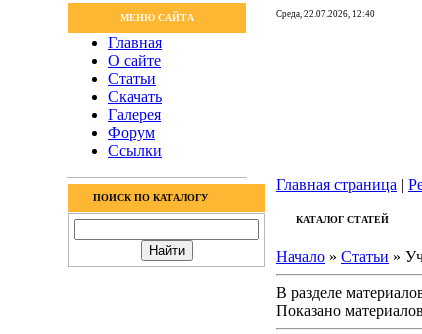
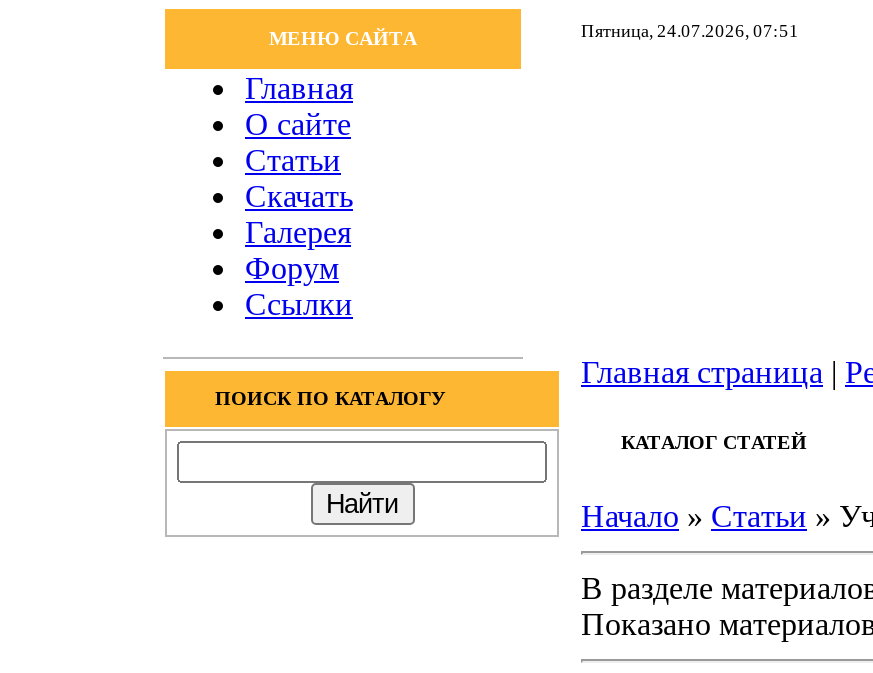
- Среда, 22.07.2026, 12:40
+ Пятница, 24.07.2026, 07:51
